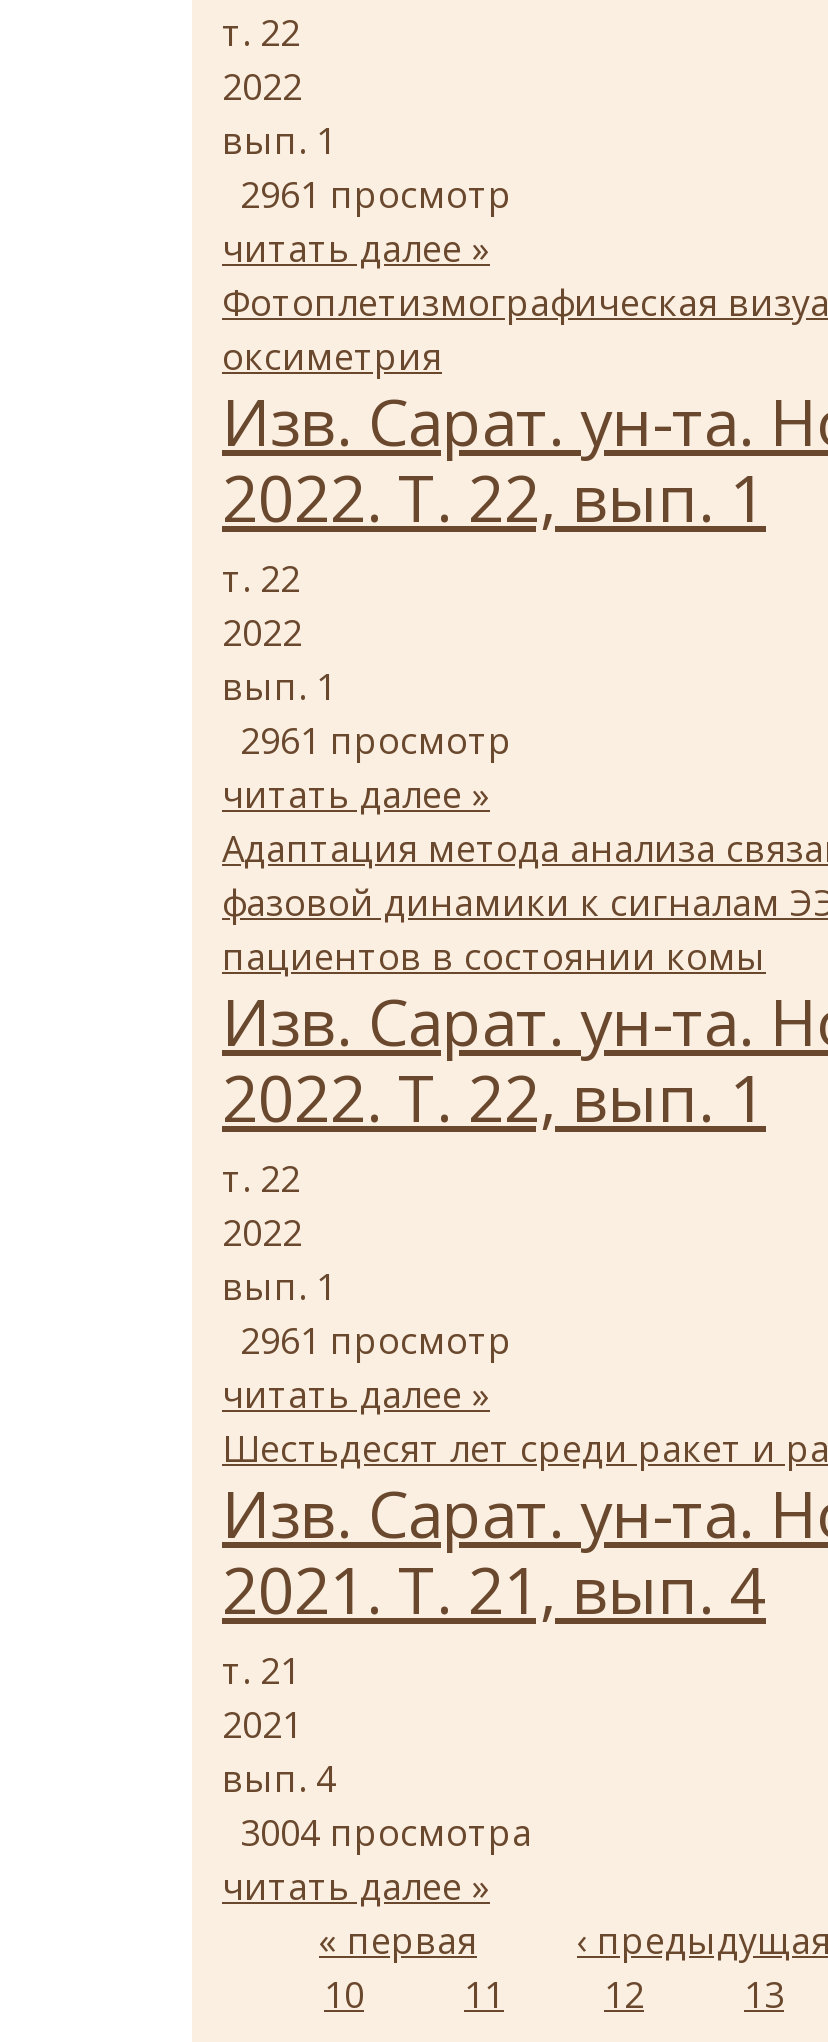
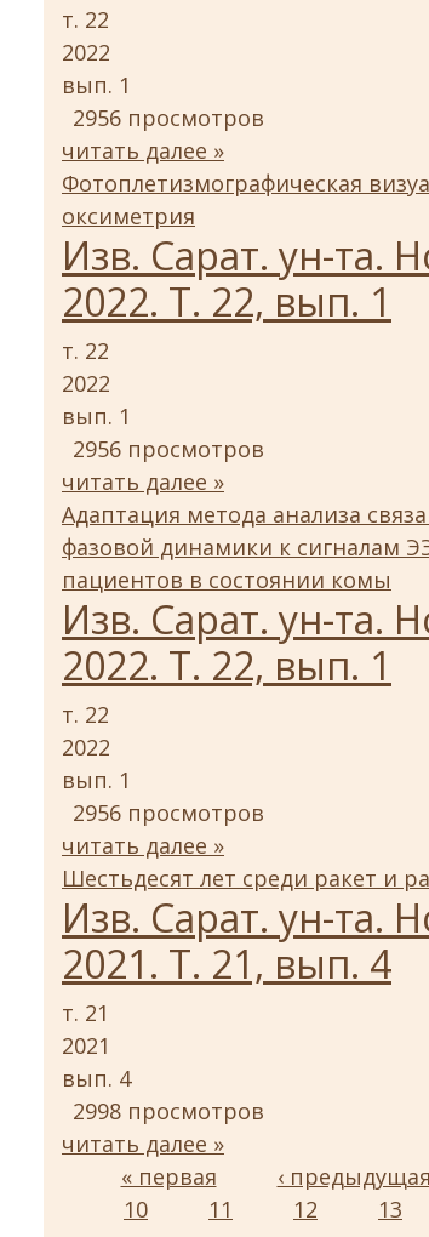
- 2961 просмотр
+ 2956 просмотров

- 2961 просмотр
+ 2956 просмотров

- 2961 просмотр
+ 2956 просмотров

- 3004 просмотра
+ 2998 просмотров
